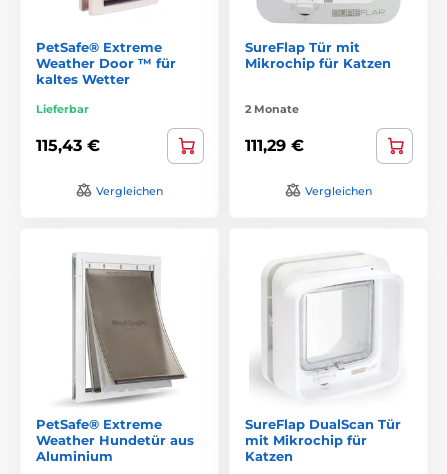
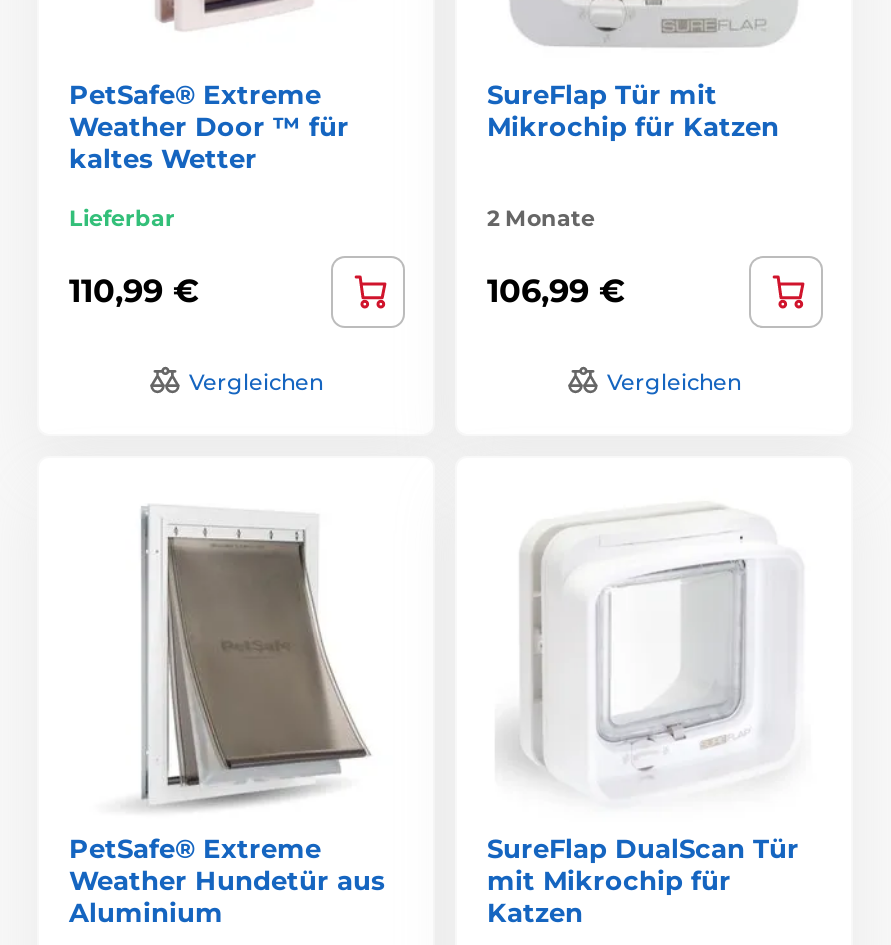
- 115,43 €
+ 110,99 €

- 111,29 €
+ 106,99 €
